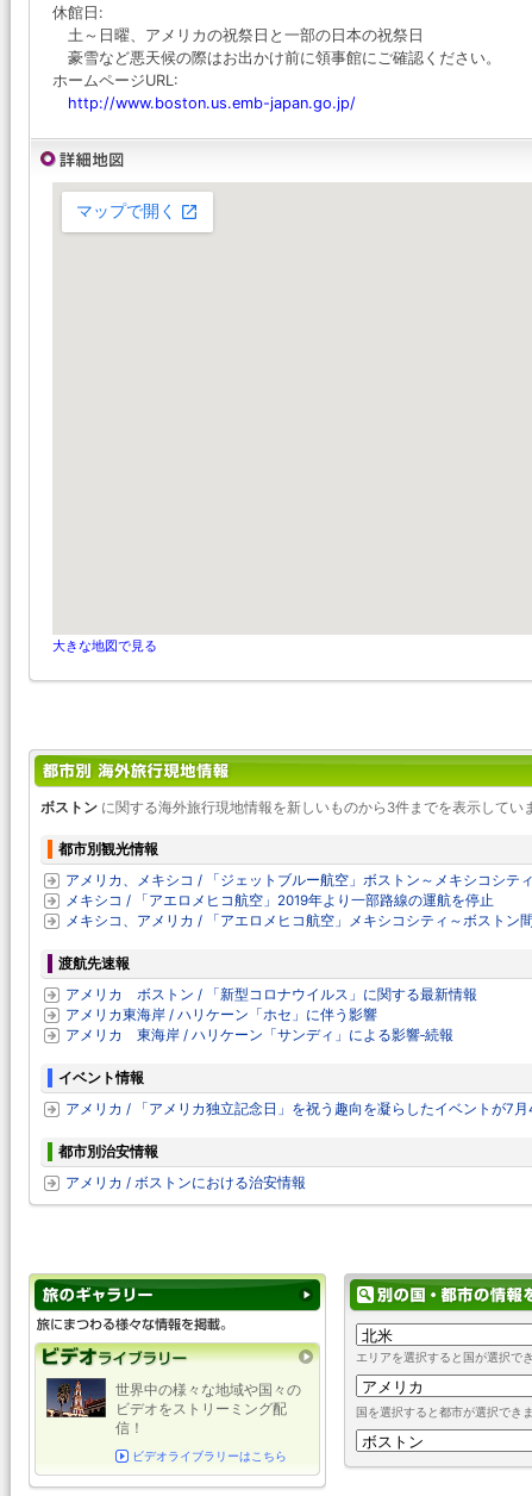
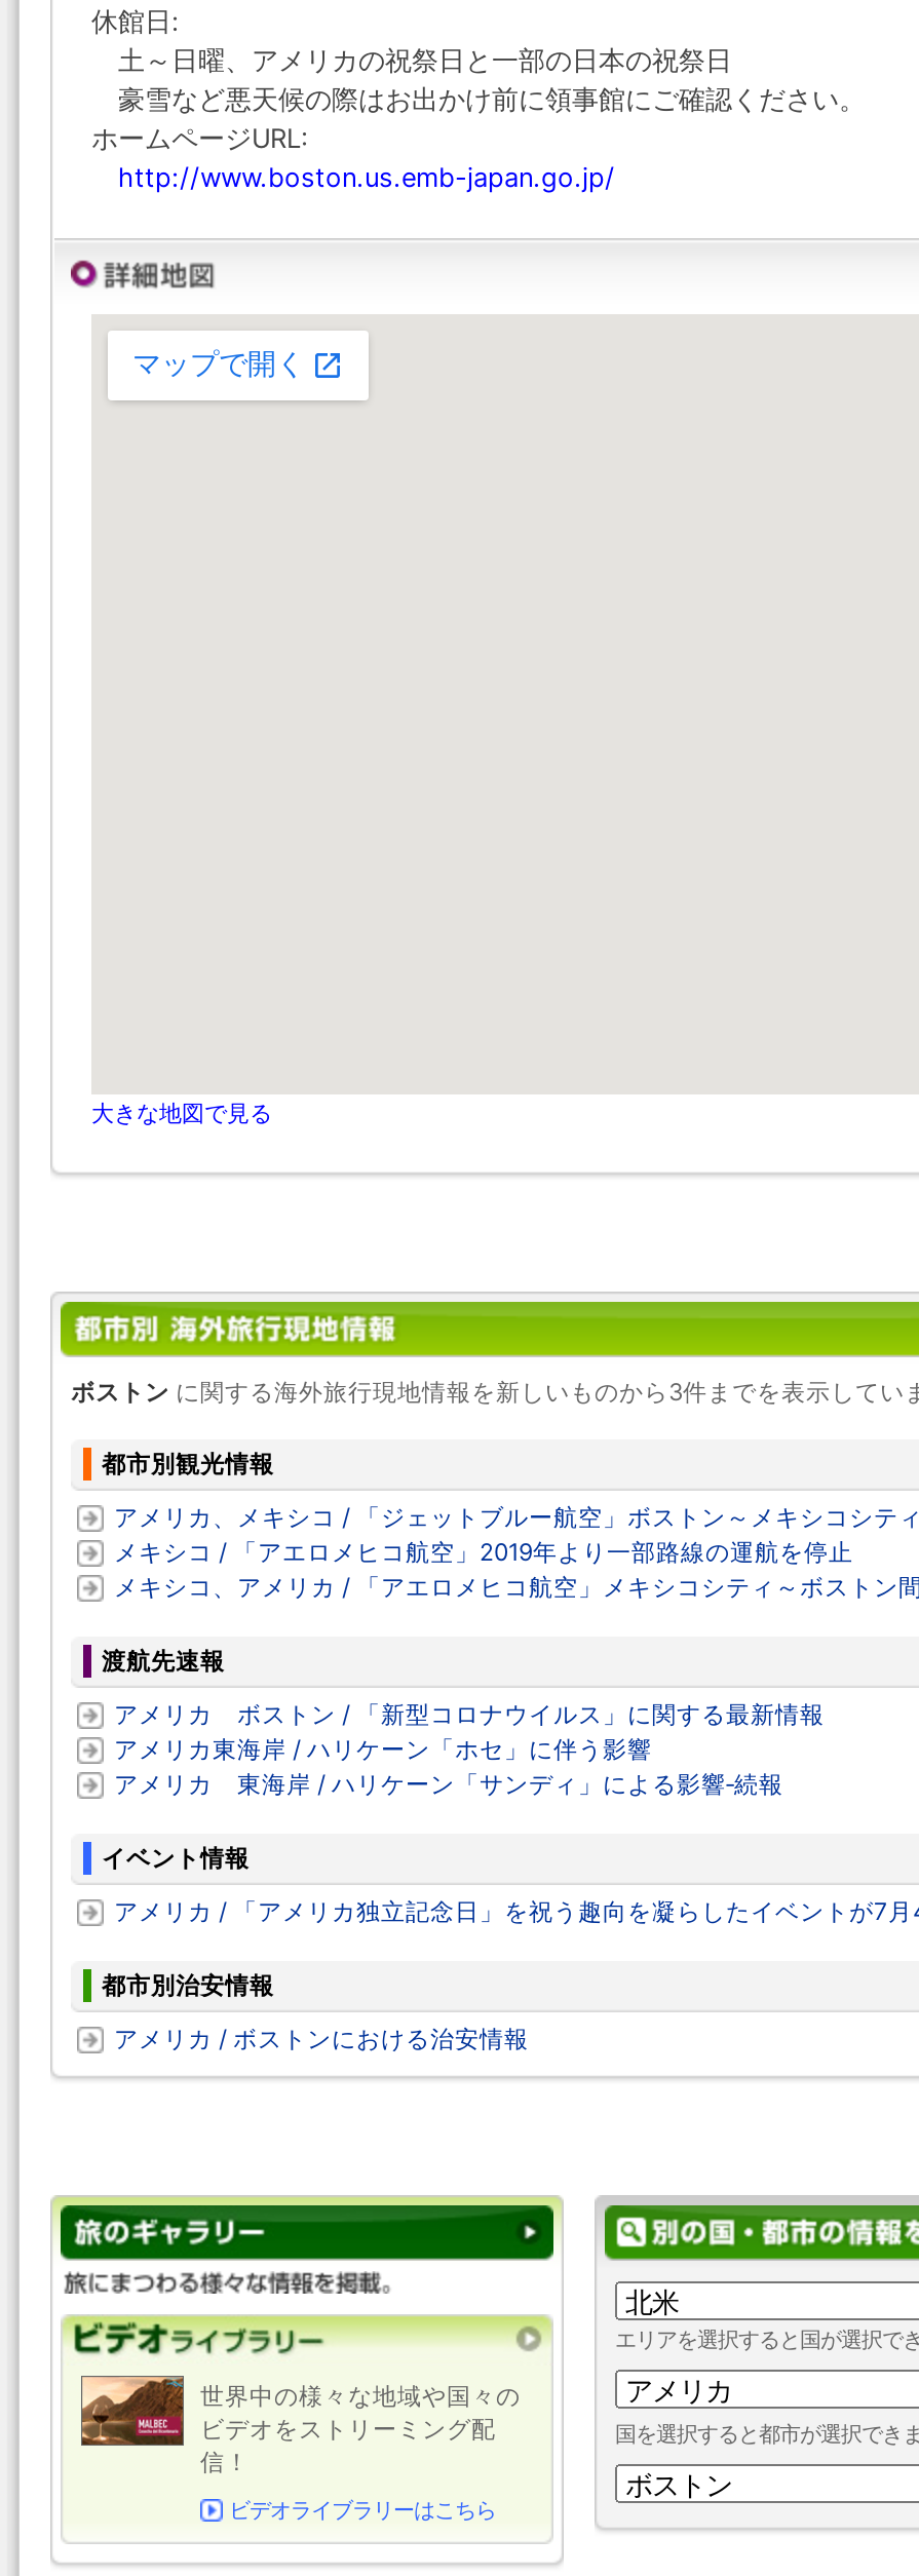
- [image]
+ [image]
